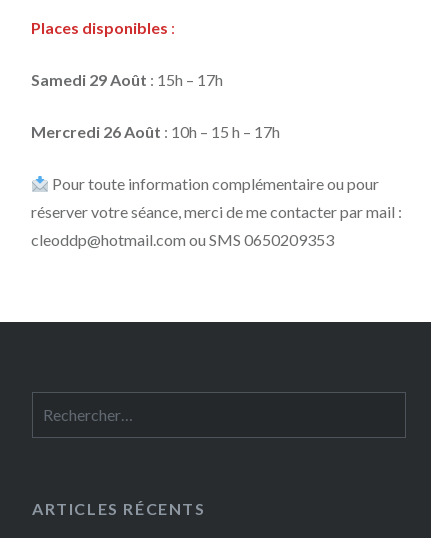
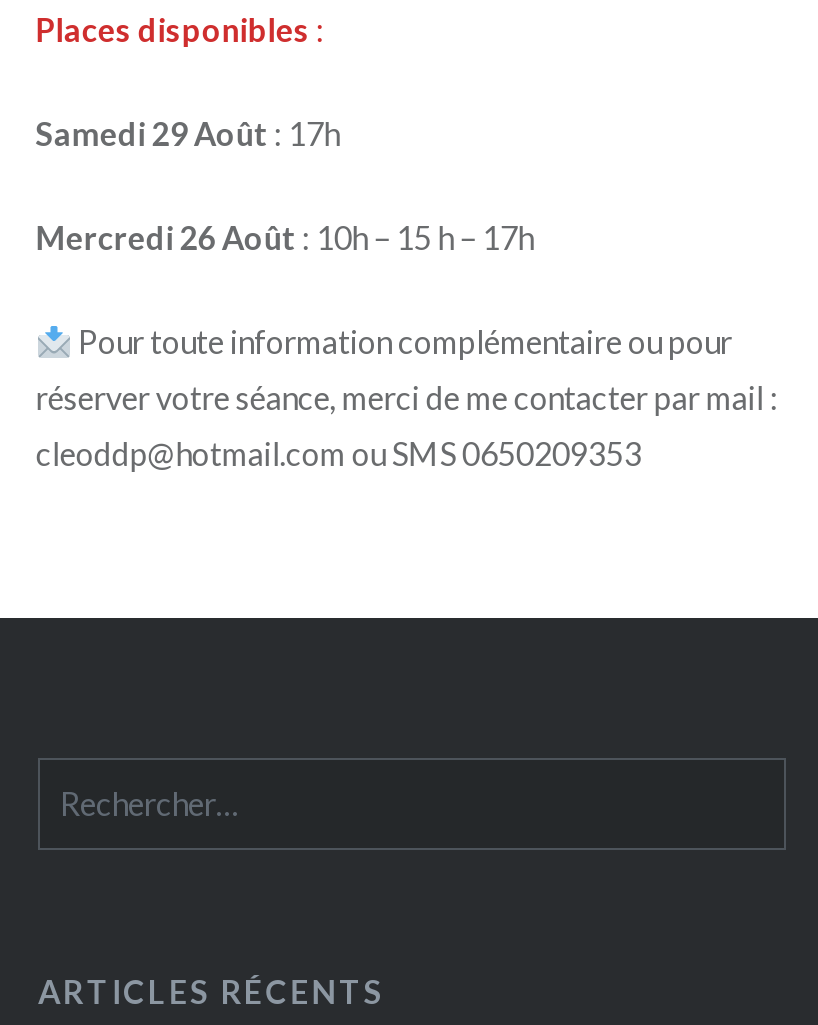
- Samedi 29 Août: 15h – 17h
+ Samedi 29 Août: 17h
